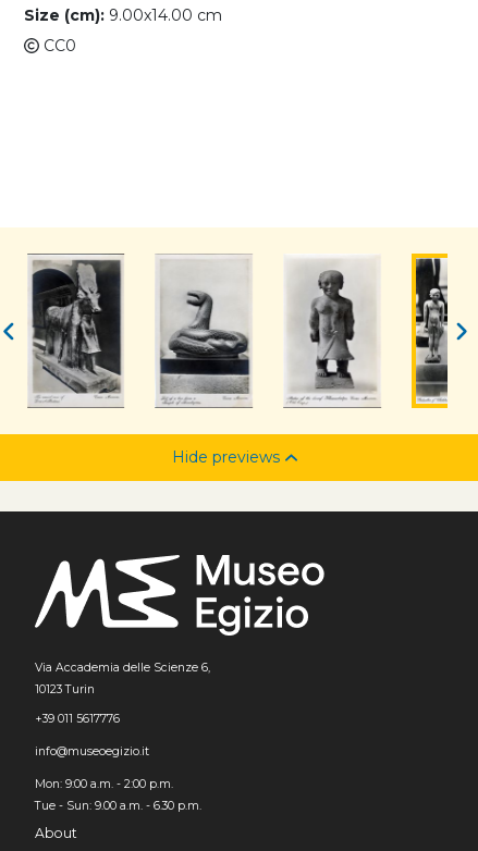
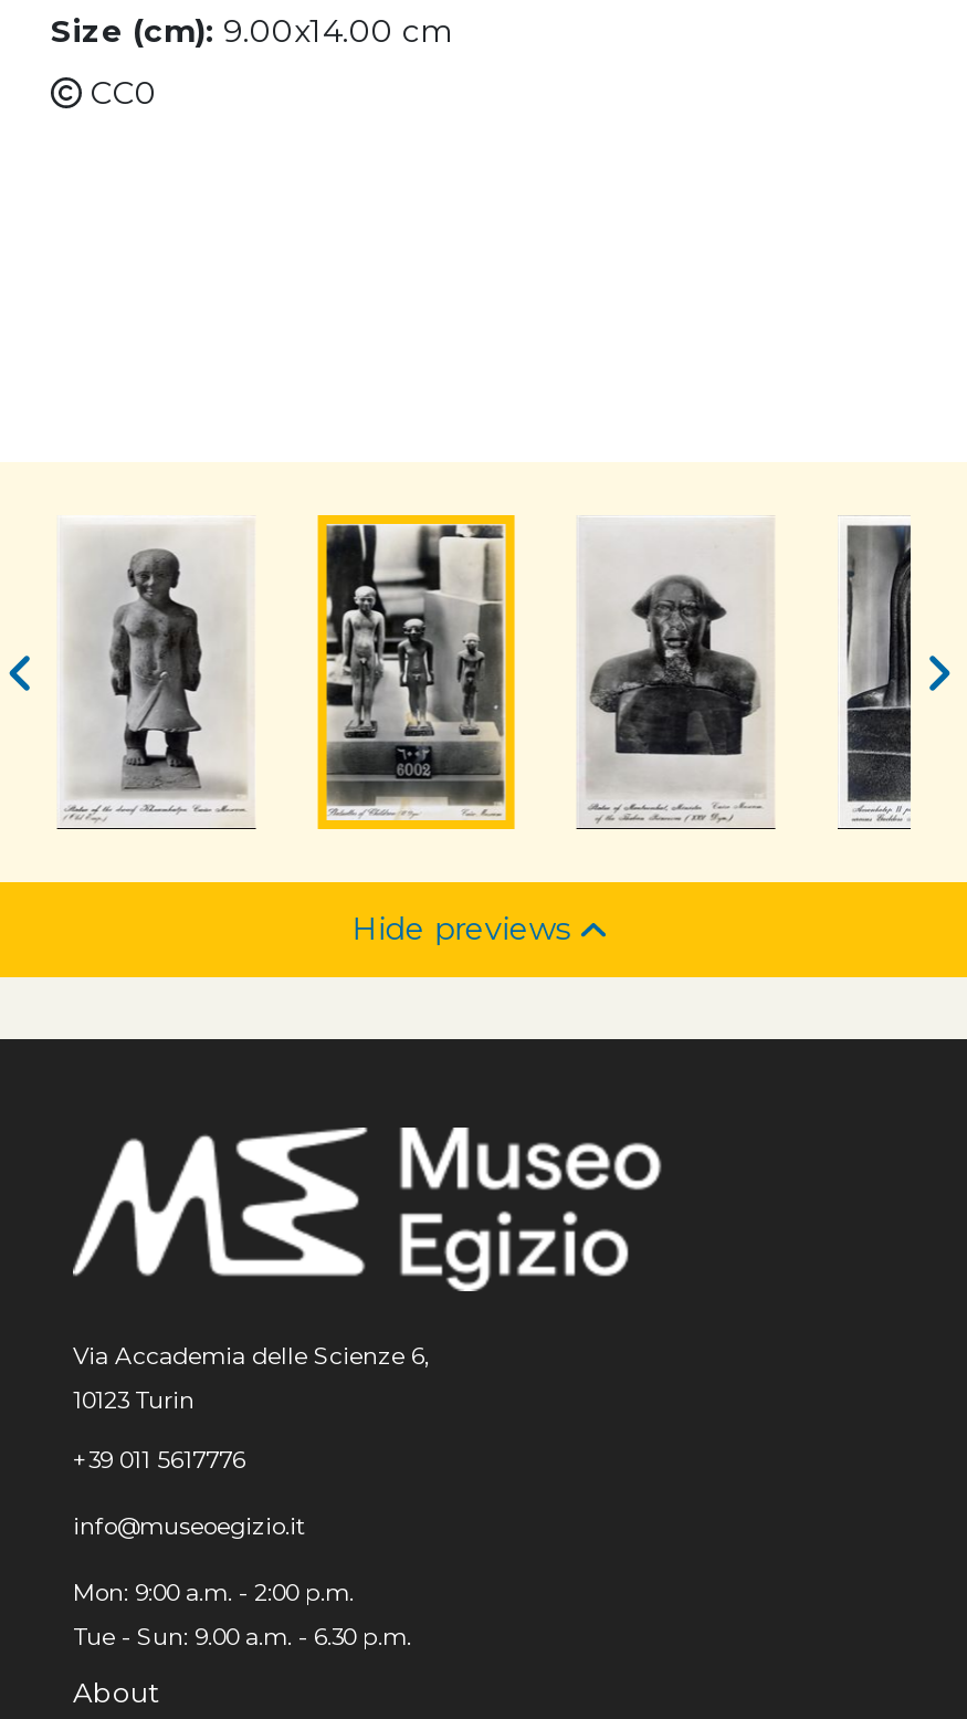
- [image]
+ [image]

- [image]
+ [image]

- [image]
+ [image]

- [image]
+ [image]
